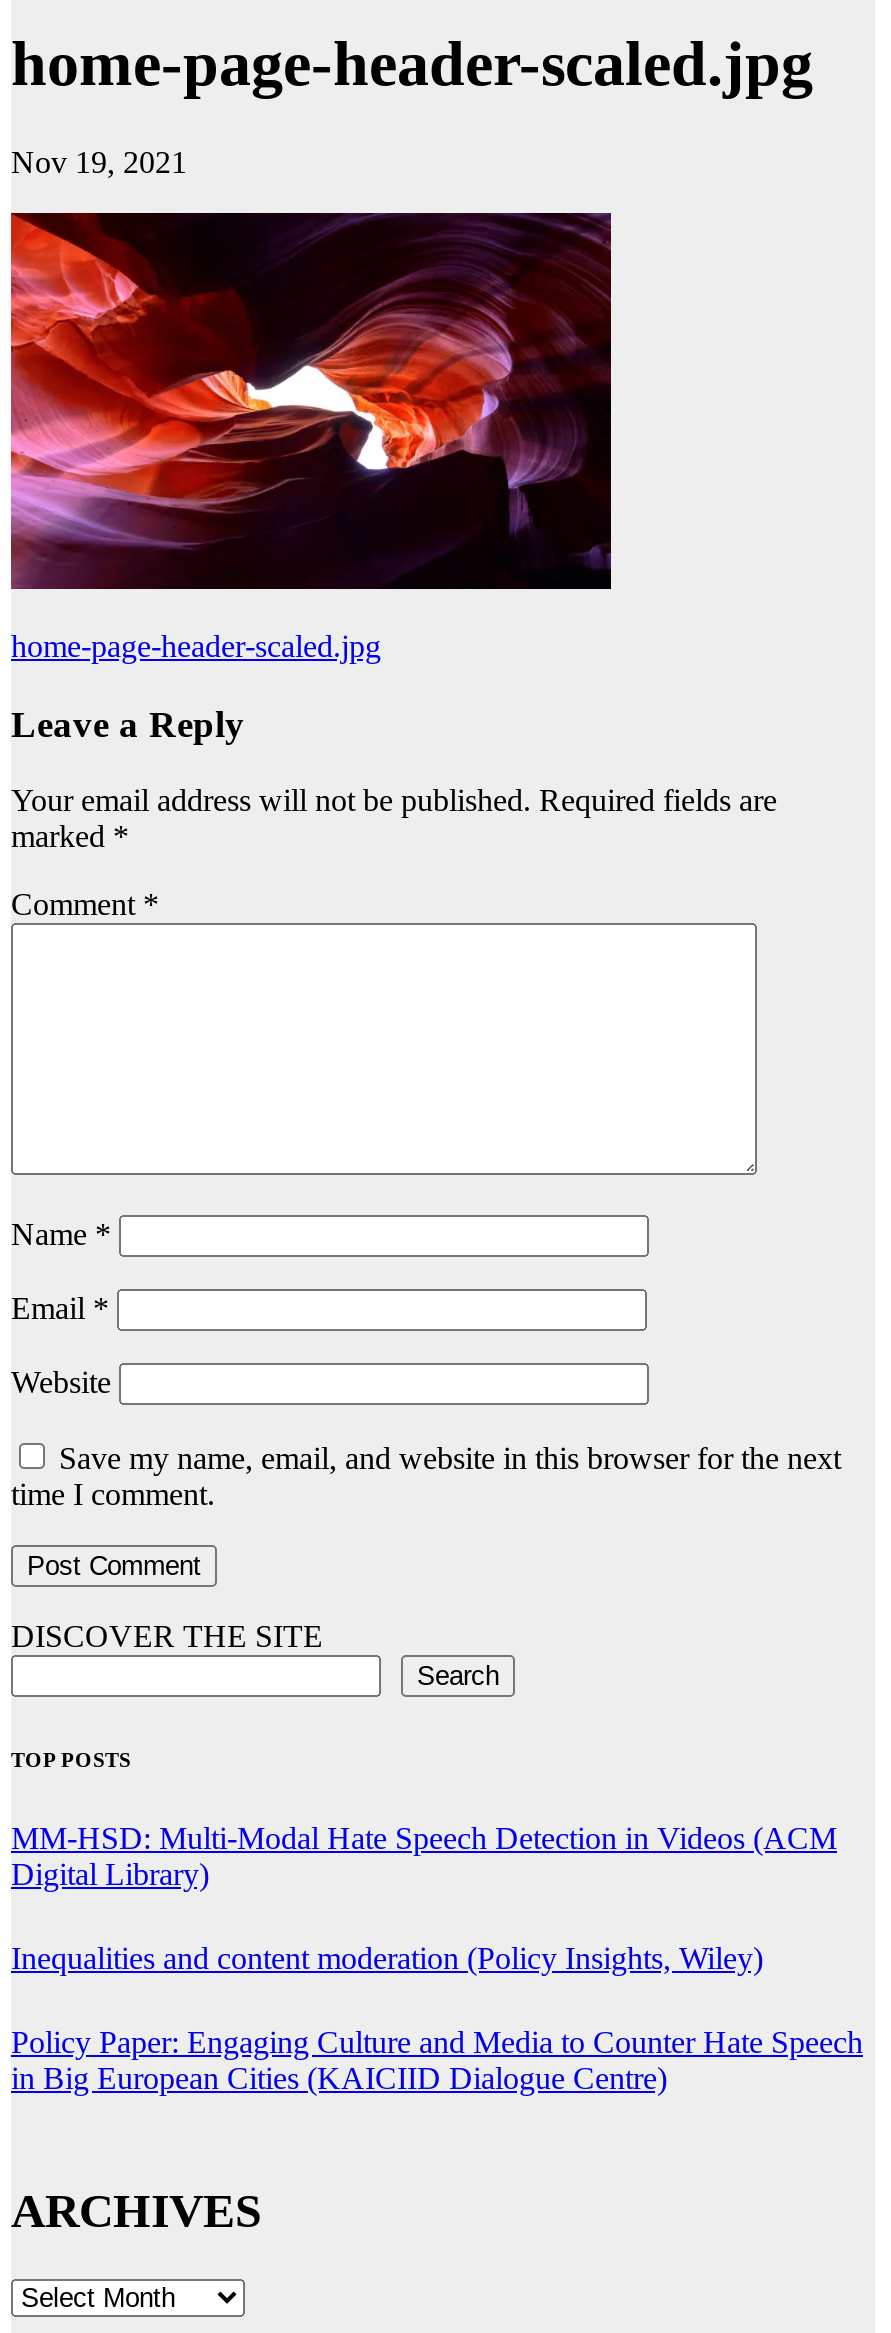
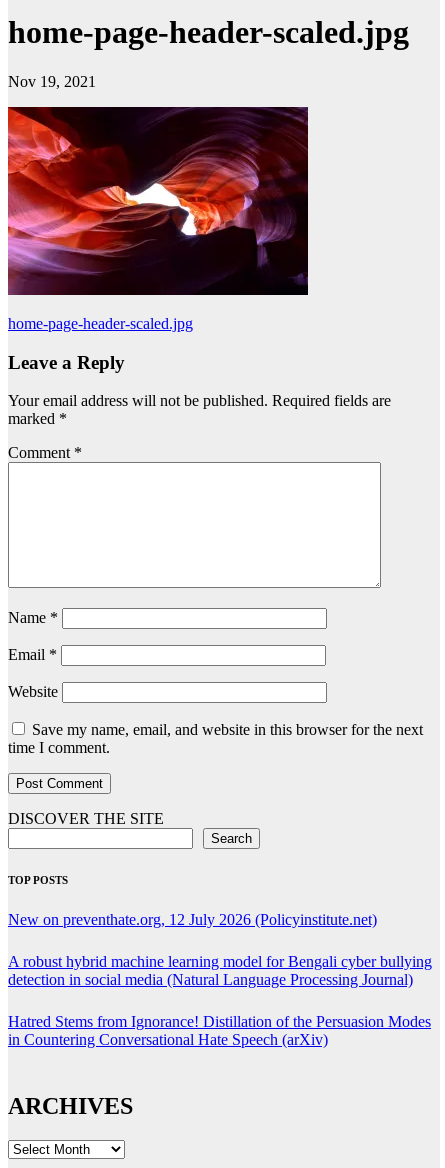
- MM-HSD: Multi-Modal Hate Speech Detection in Videos (ACM
- Digital Library)
+ New on preventhate.org, 12 July 2026 (Policyinstitute.net)

- Inequalities and content moderation (Policy Insights, Wiley)
+ A robust hybrid machine learning model for Bengali cyber bullying
+ detection in social media (Natural Language Processing Journal)

- Policy Paper: Engaging Culture and Media to Counter Hate Speech
- in Big European Cities (KAICIID Dialogue Centre)
+ Hatred Stems from Ignorance! Distillation of the Persuasion Modes
+ in Countering Conversational Hate Speech (arXiv)
